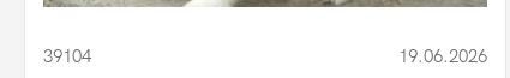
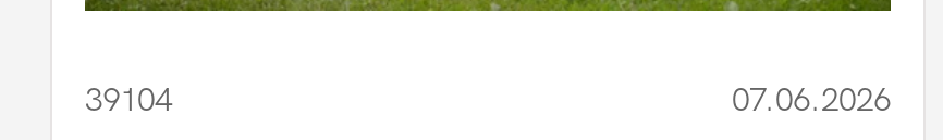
- 19.06.2026
+ 07.06.2026
